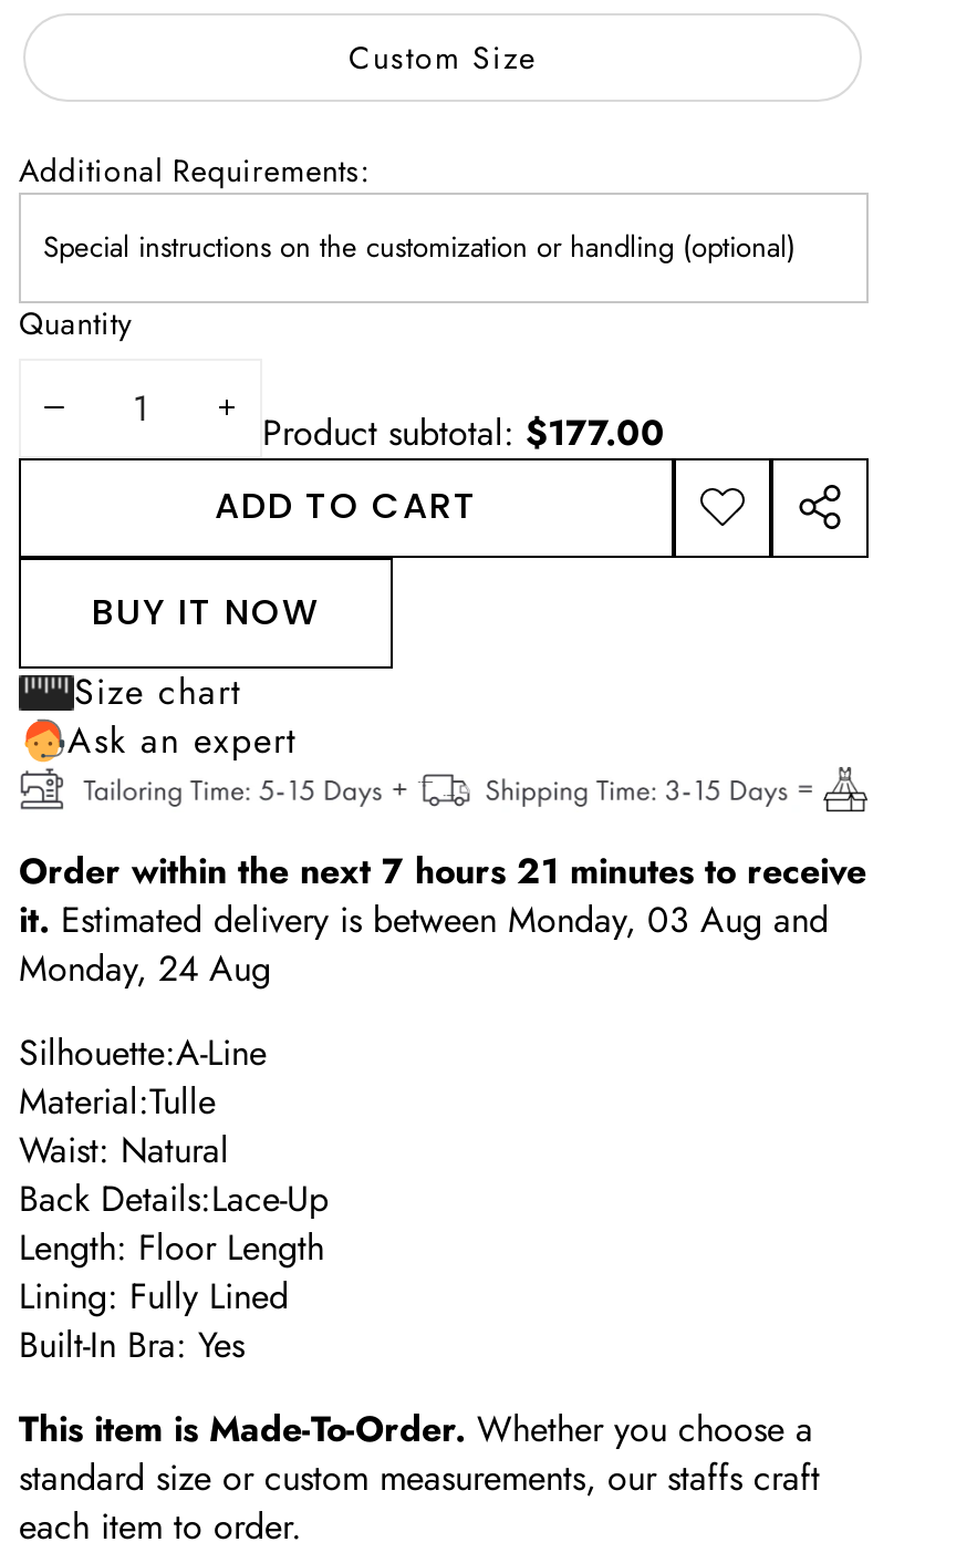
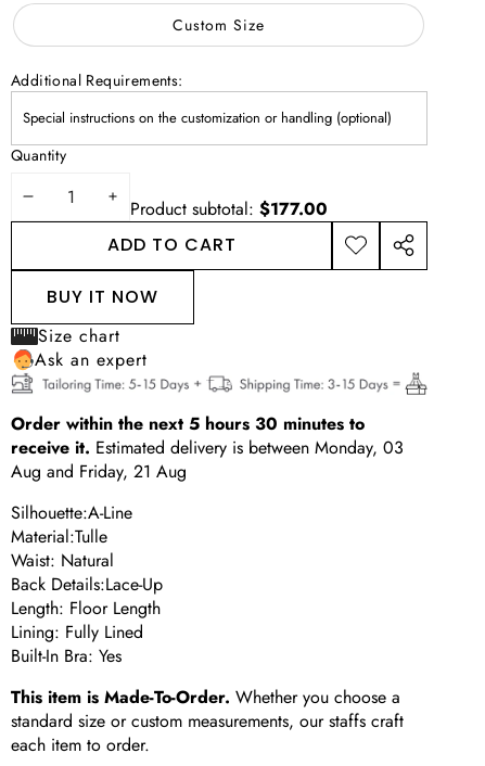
- Order within the next 7 hours 21 minutes to receive
- it. Estimated delivery is between Monday, 03 Aug and
- Monday, 24 Aug
+ Order within the next 5 hours 30 minutes to
+ receive it. Estimated delivery is between Monday, 03
+ Aug and Friday, 21 Aug
